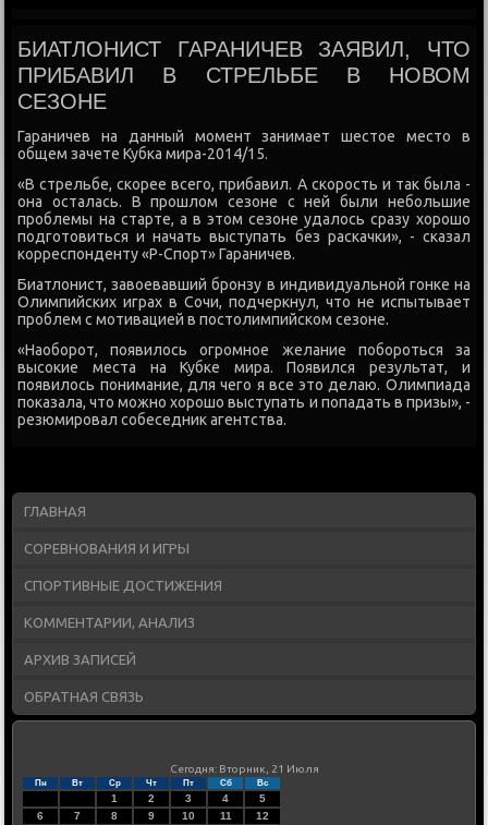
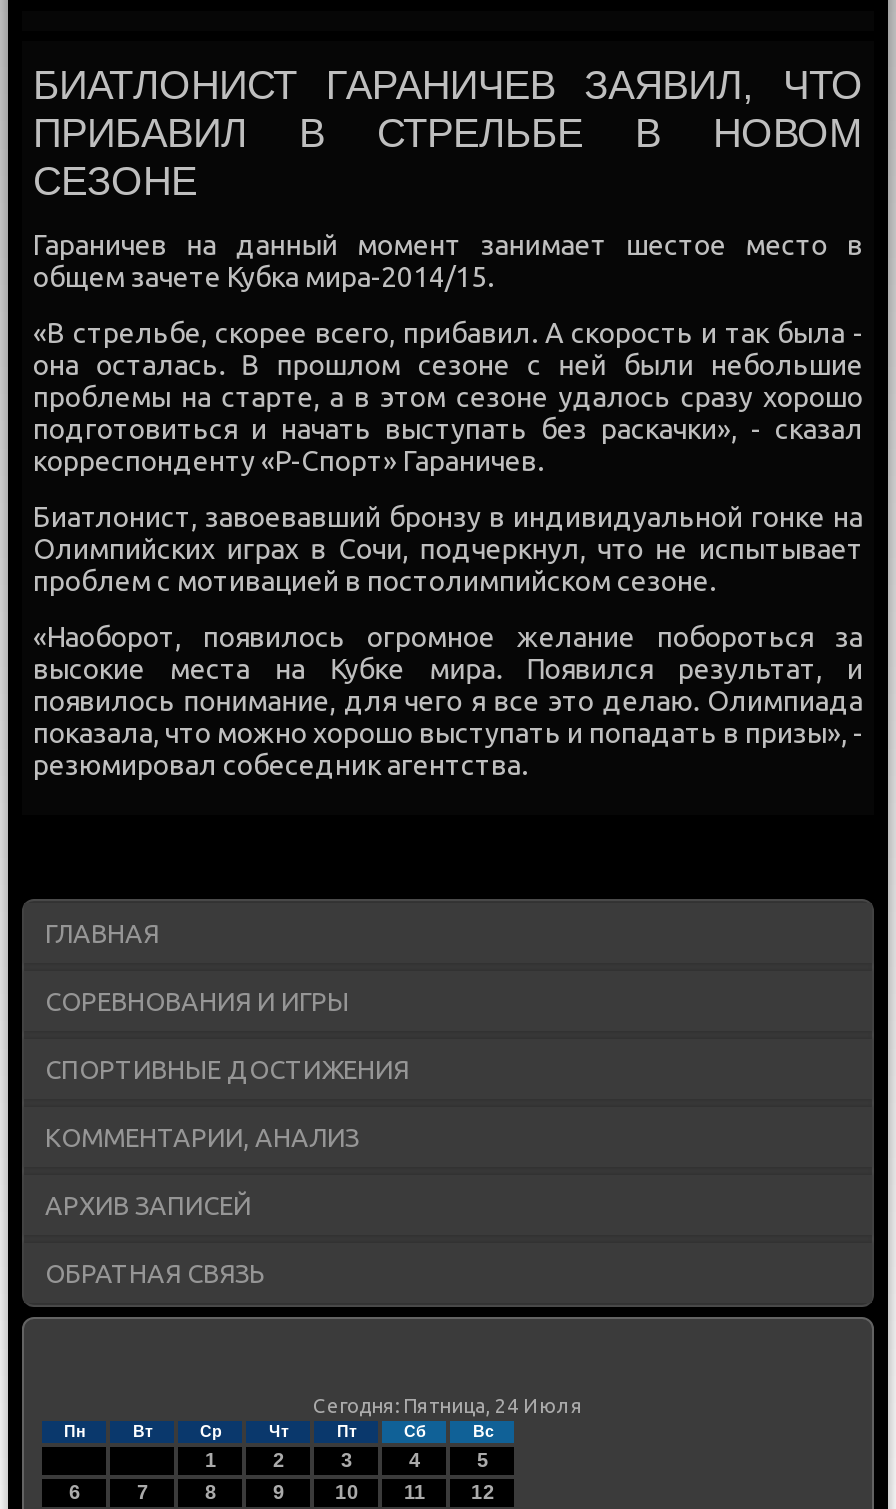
- Сегодня: Вторник, 21 Июля
+ Сегодня: Пятница, 24 Июля
